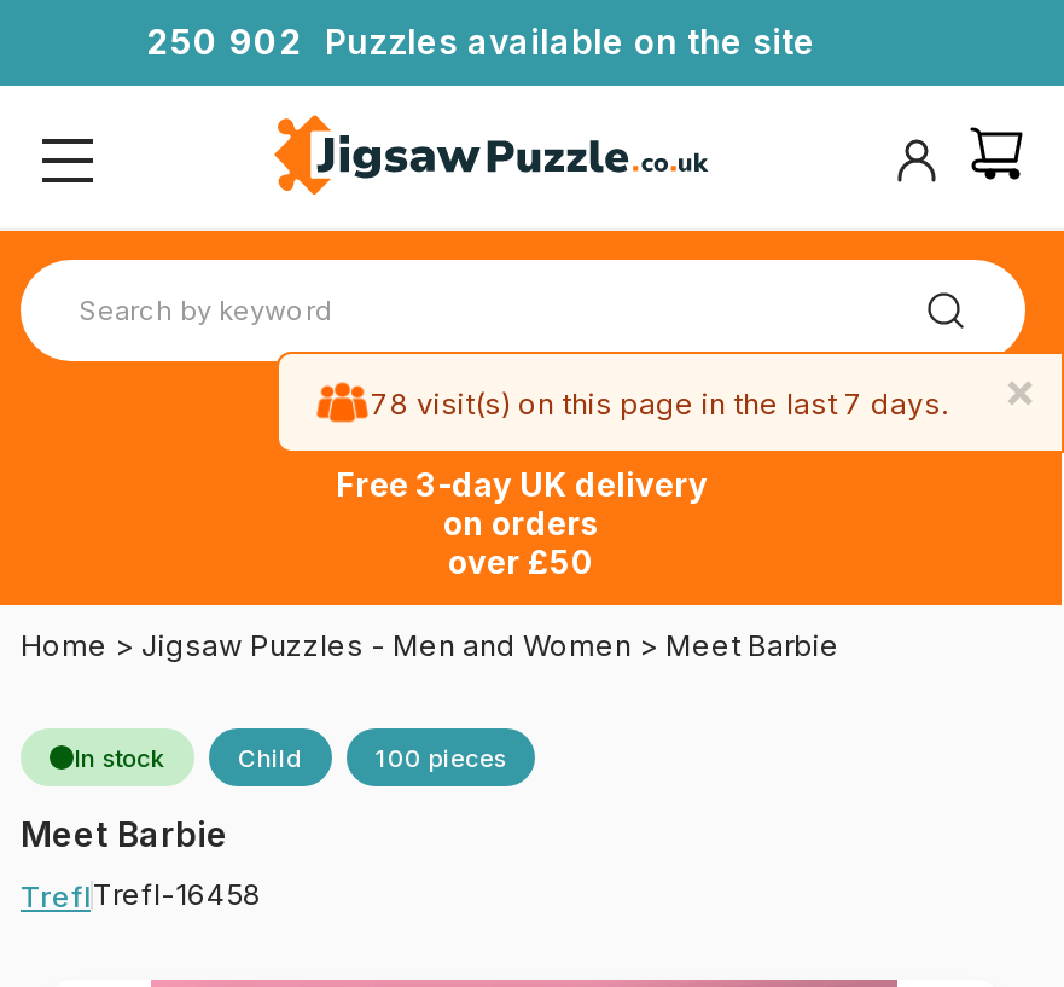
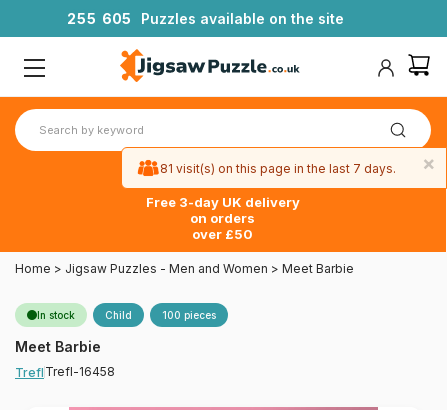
- 250 90 2 Puzzles available on the site
+ 255 60 5 Puzzles available on the site

- 78 visit(s) on this page in the last 7 days.
+ 81 visit(s) on this page in the last 7 days.
